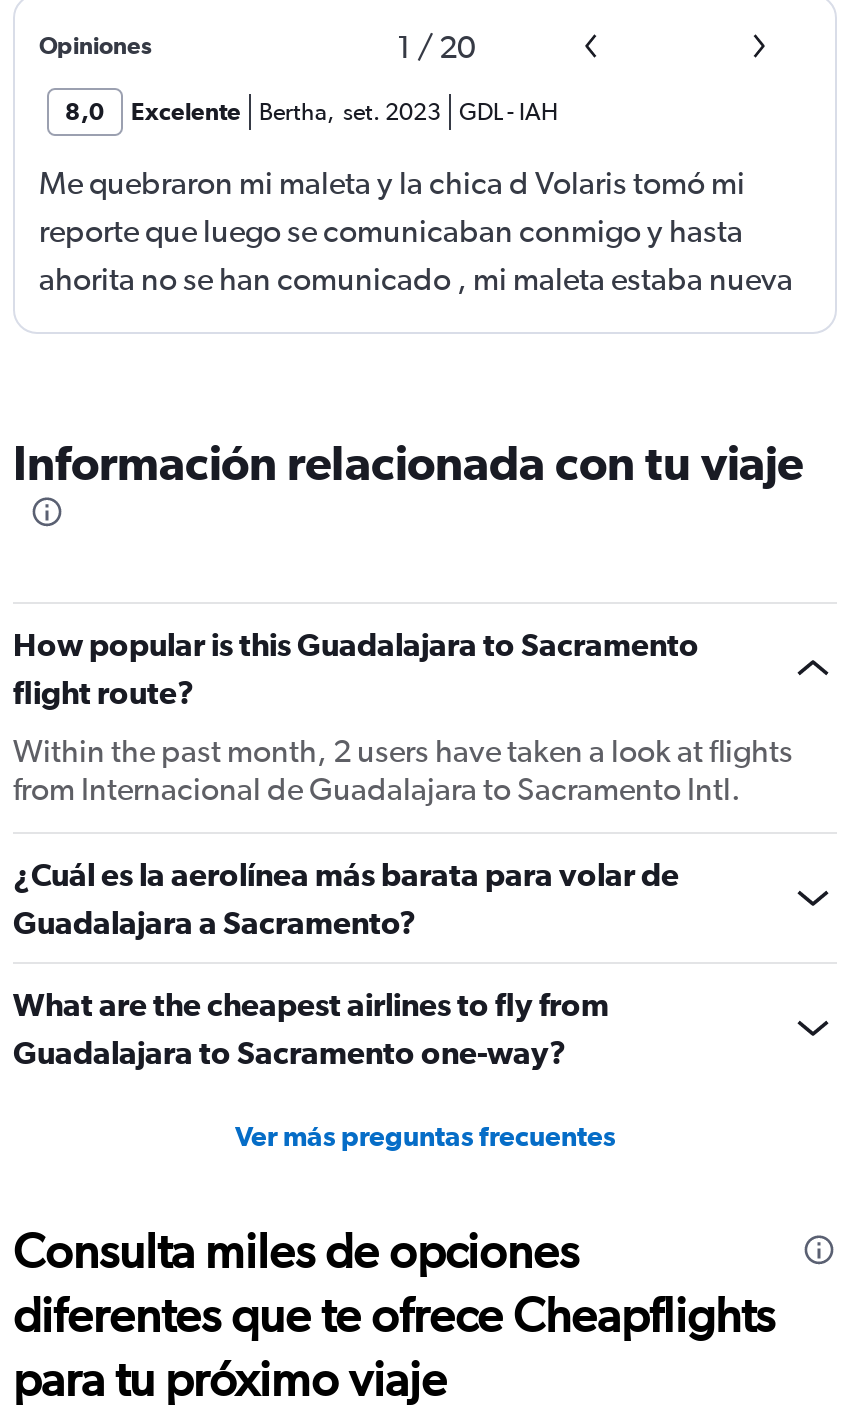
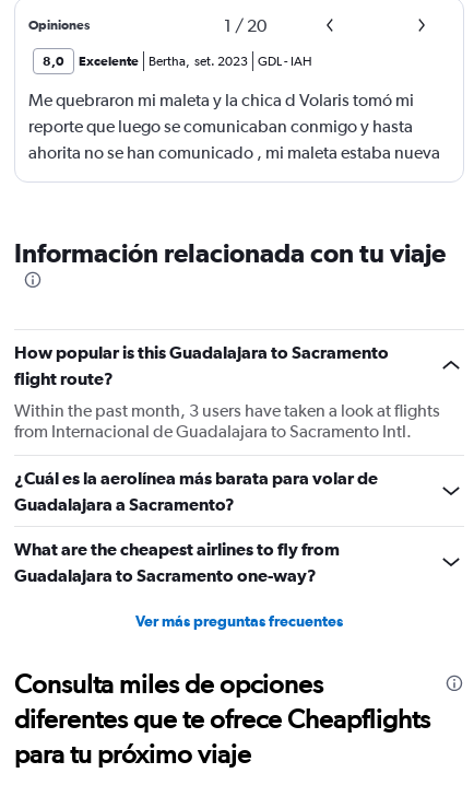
- Within the past month, 2 users have taken a look at flights
+ Within the past month, 3 users have taken a look at flights
